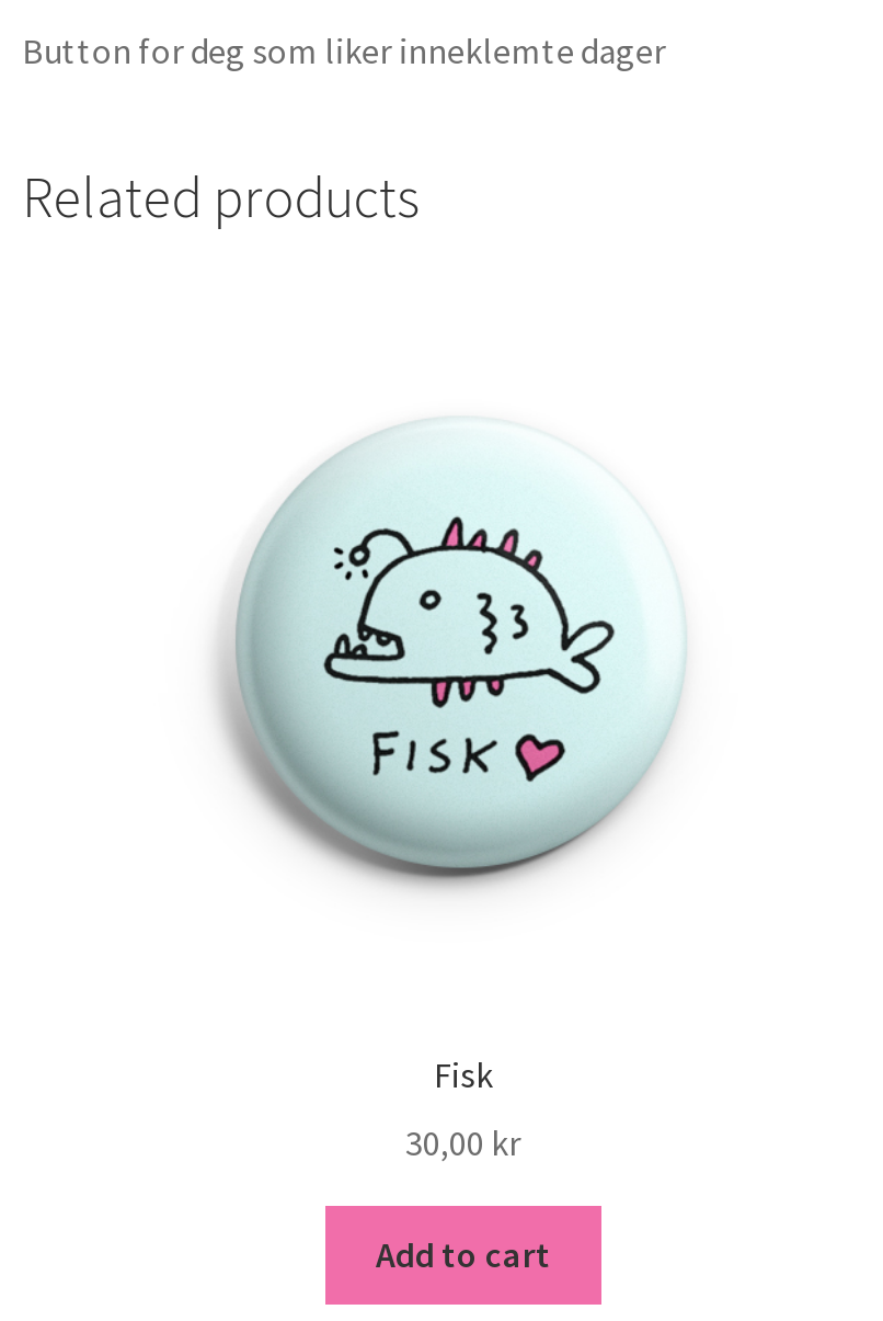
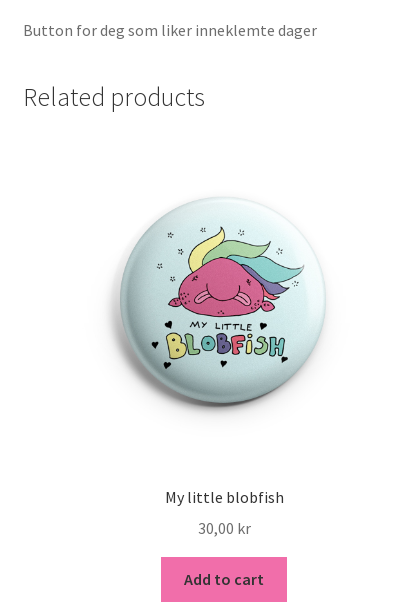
- [image]
+ [image]

- Fisk
+ My little blobfish
